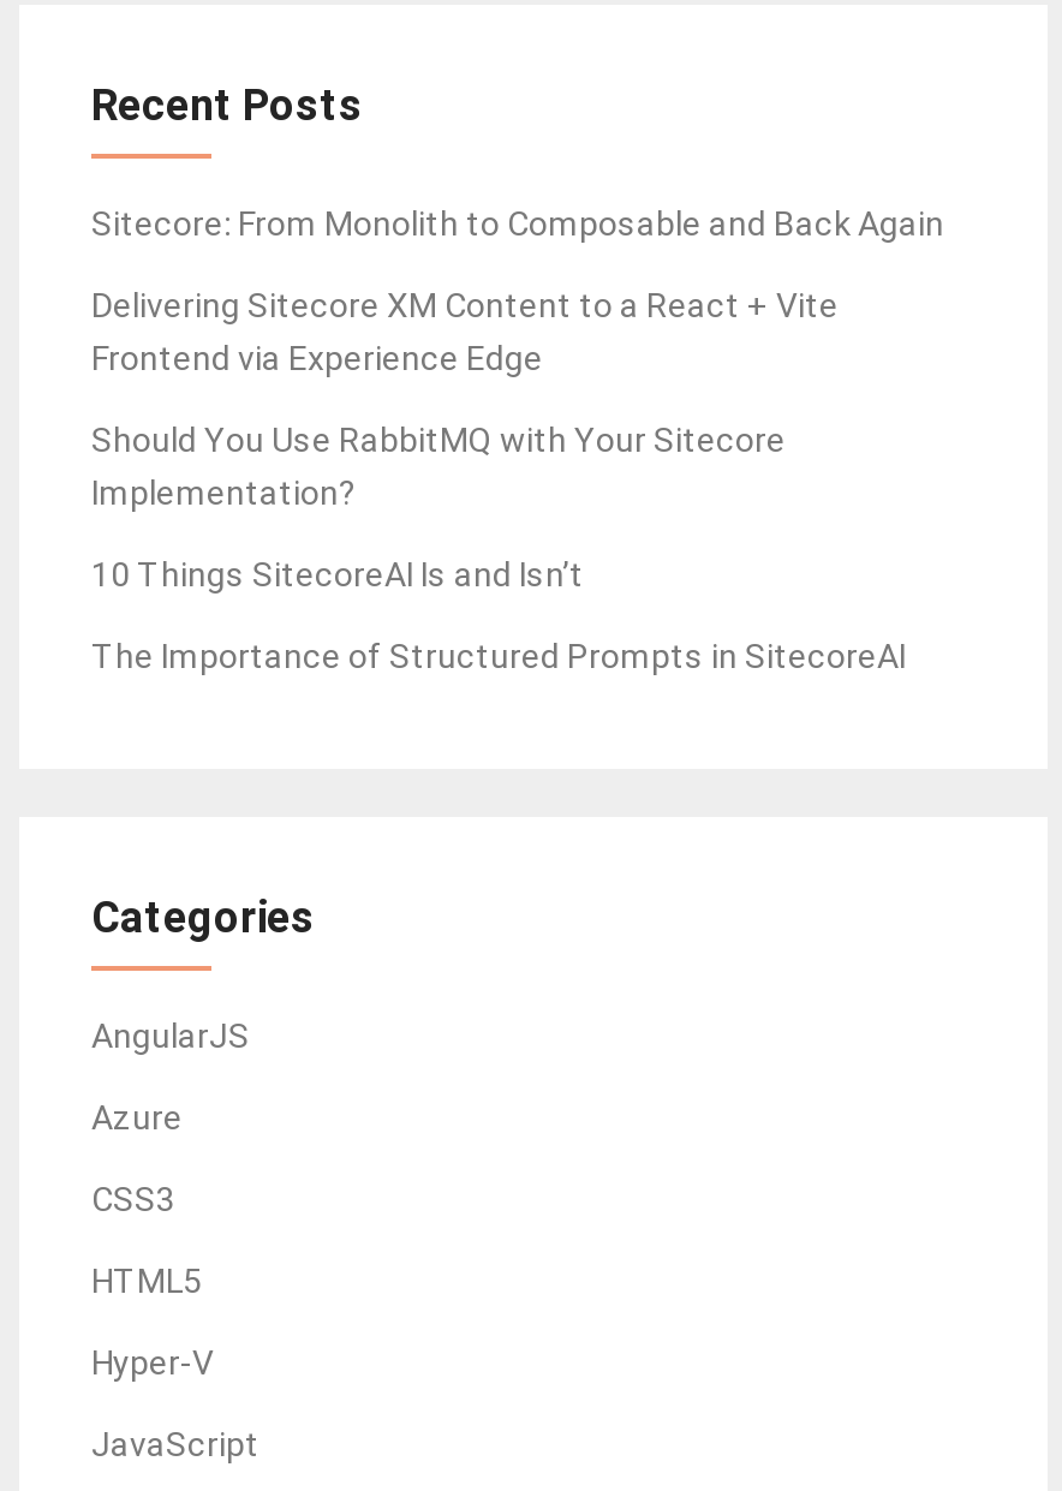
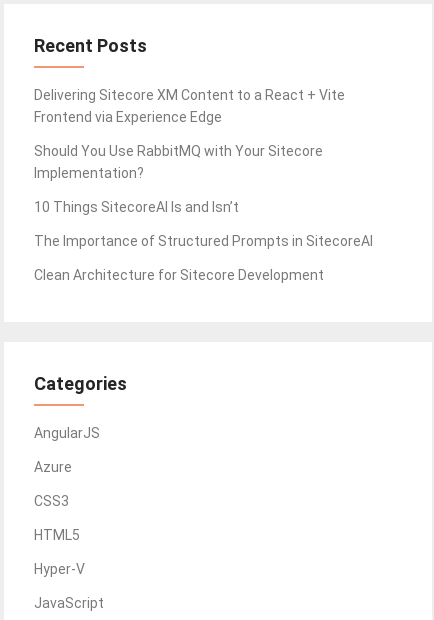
- Sitecore: From Monolith to Composable and Back Again

moved up: Delivering Sitecore XM Content to a React + Vite | Frontend via Experience Edge | Should You Use RabbitMQ with Your Sitecore | Implementation? | 10 Things SitecoreAI Is and Isn’t | The Importance of Structured Prompts in SitecoreAI

+ Clean Architecture for Sitecore Development
